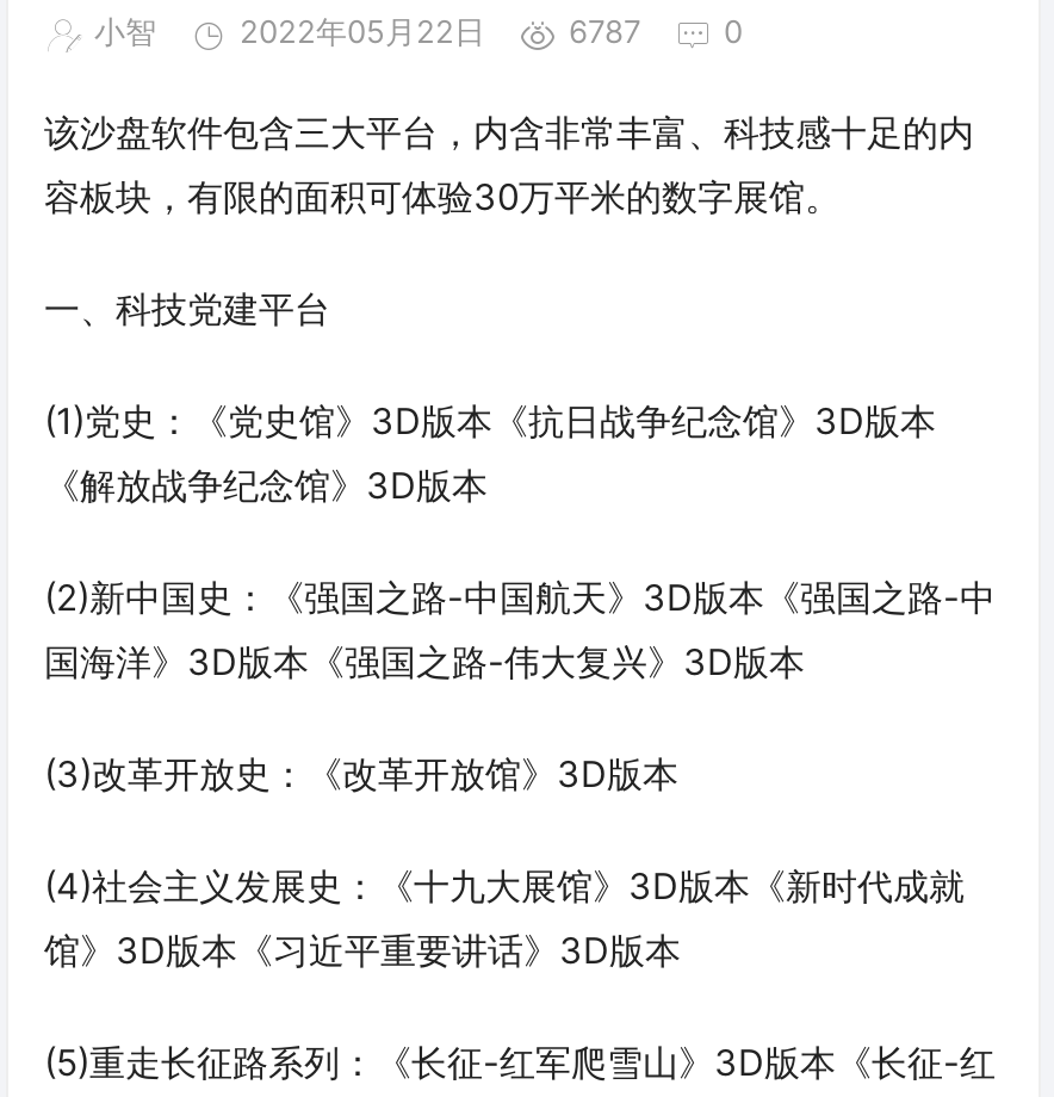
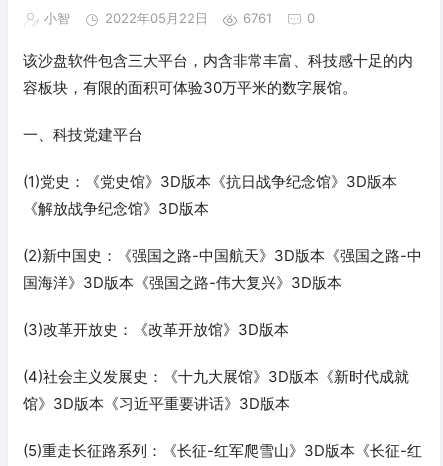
- 6787
+ 6761
